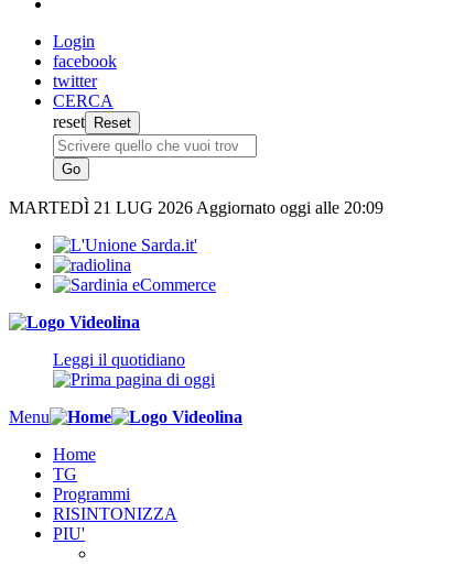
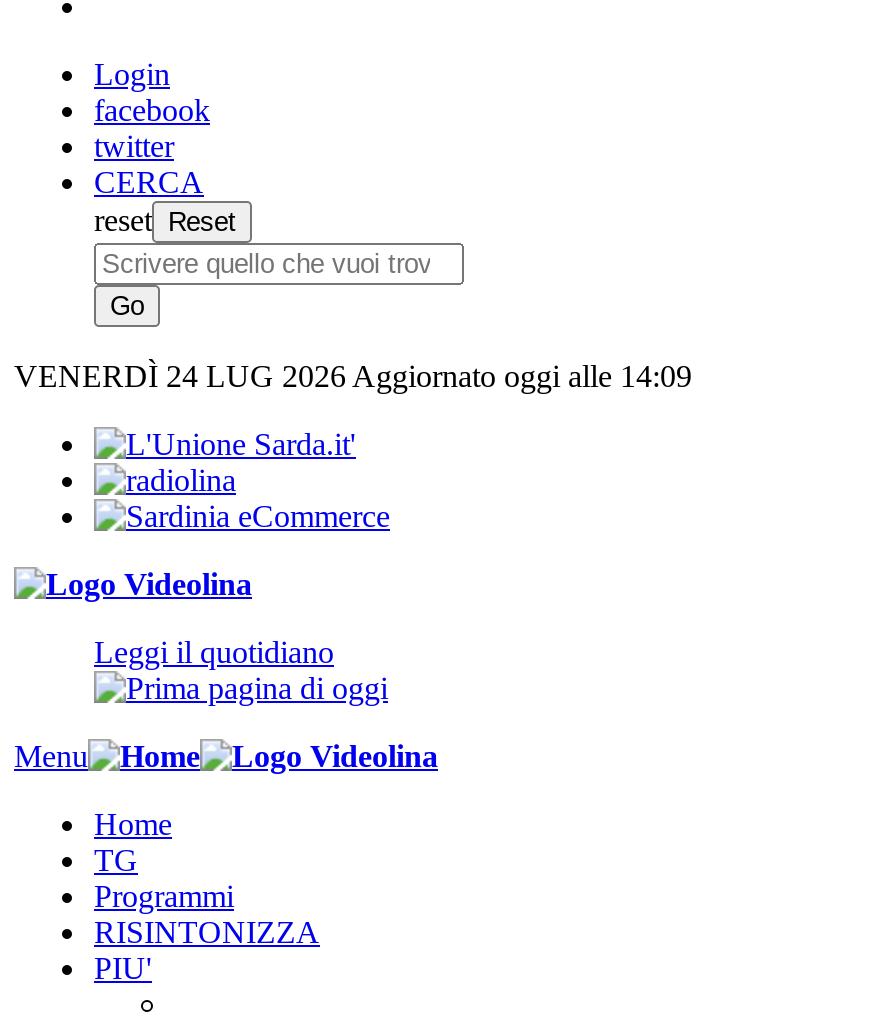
- MARTEDÌ 21 LUG 2026 Aggiornato oggi alle 20:09
+ VENERDÌ 24 LUG 2026 Aggiornato oggi alle 14:09
